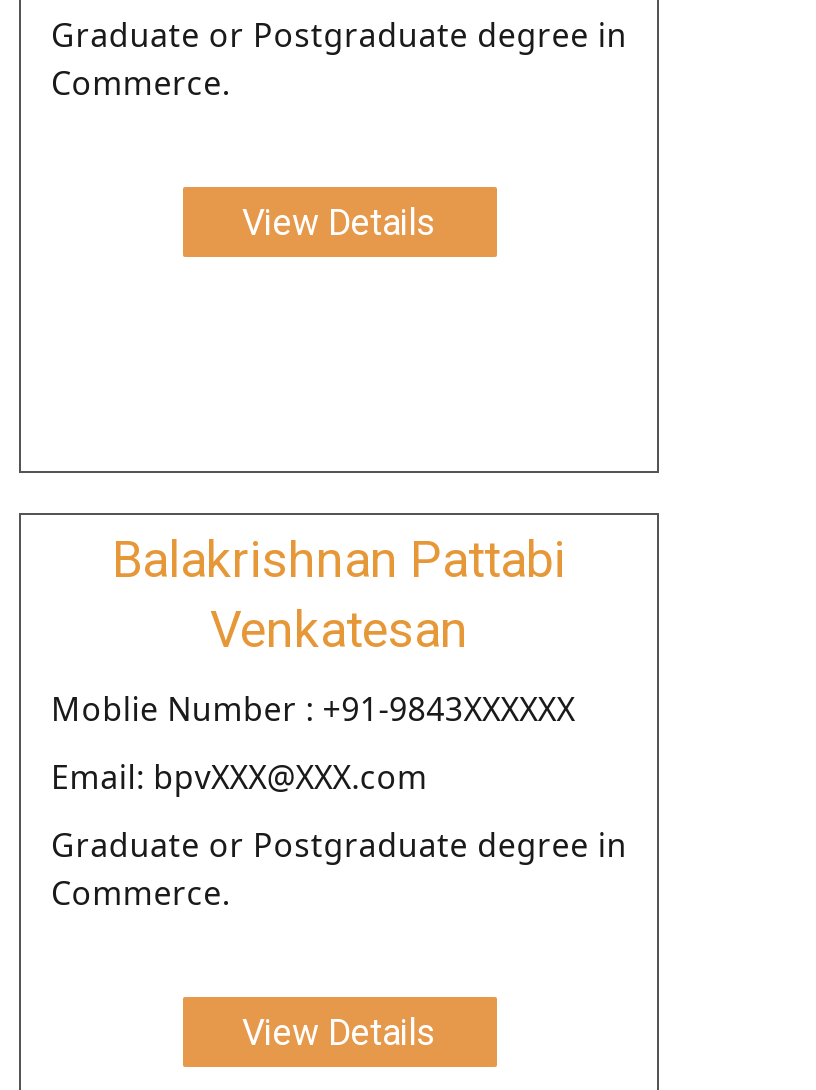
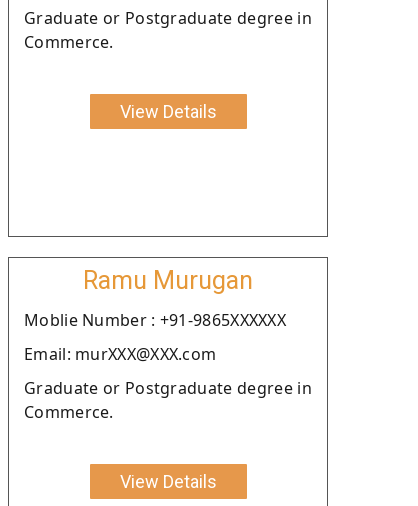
- Balakrishnan Pattabi
- Venkatesan
+ Ramu Murugan

- Moblie Number : +91-9843XXXXXX
+ Moblie Number : +91-9865XXXXXX

- Email: bpvXXX@XXX.com
+ Email: murXXX@XXX.com
